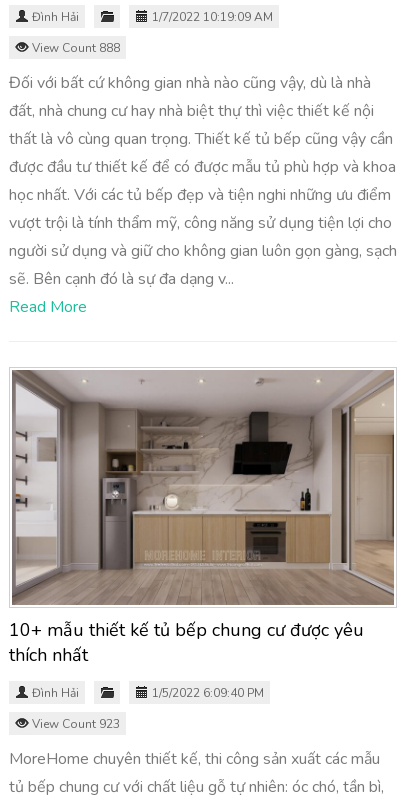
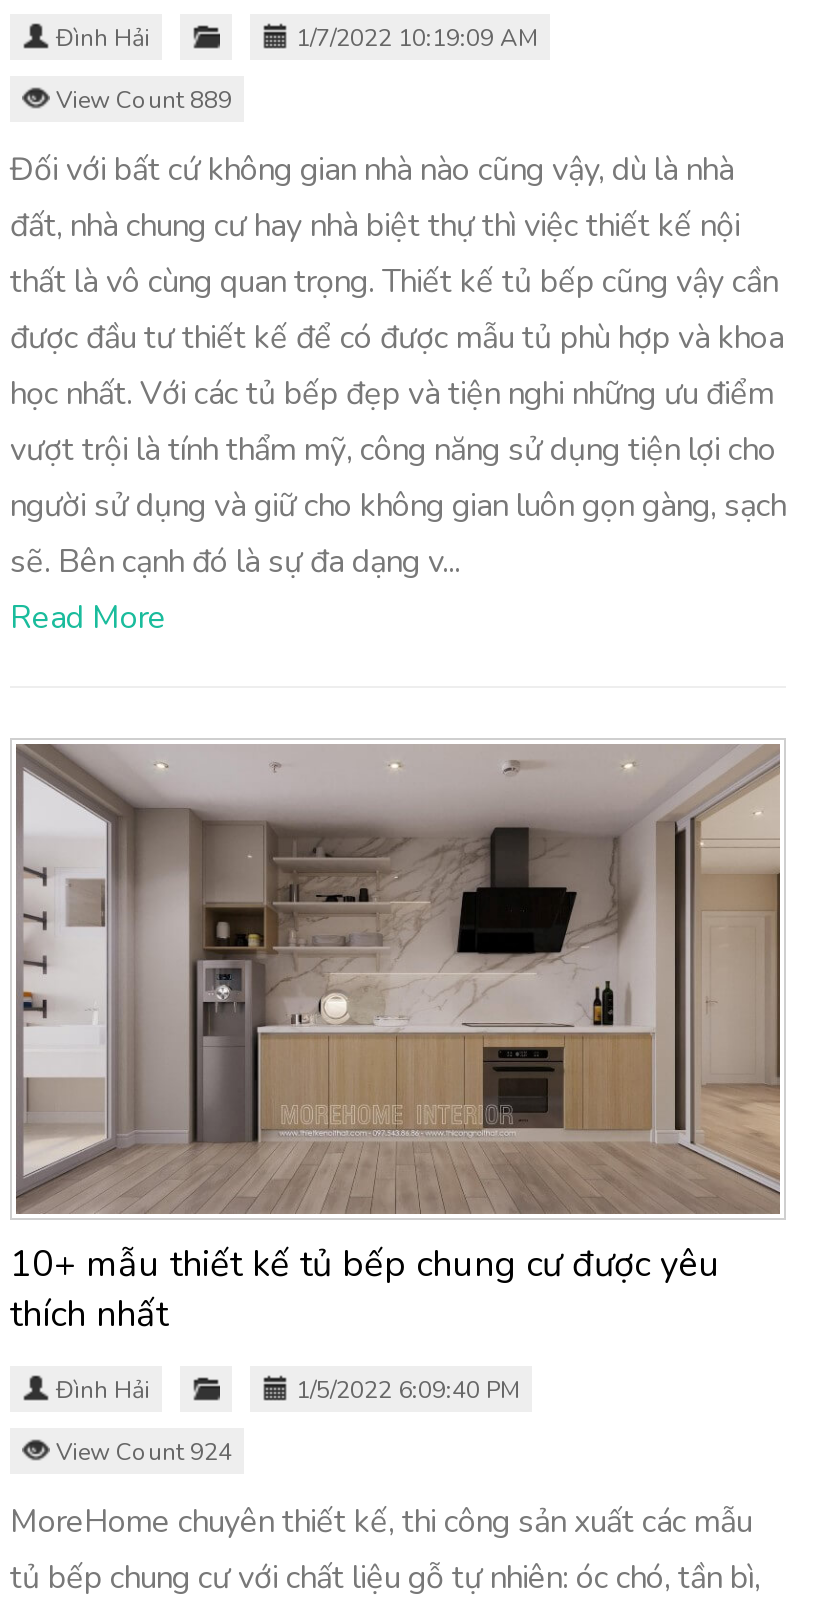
- View Count 888
+ View Count 889

- View Count 923
+ View Count 924
